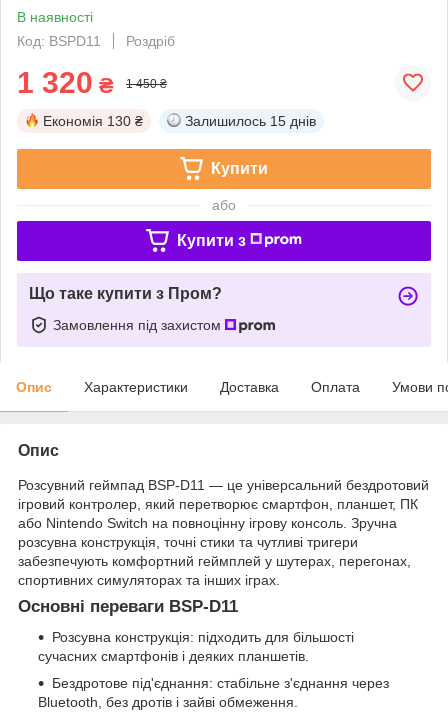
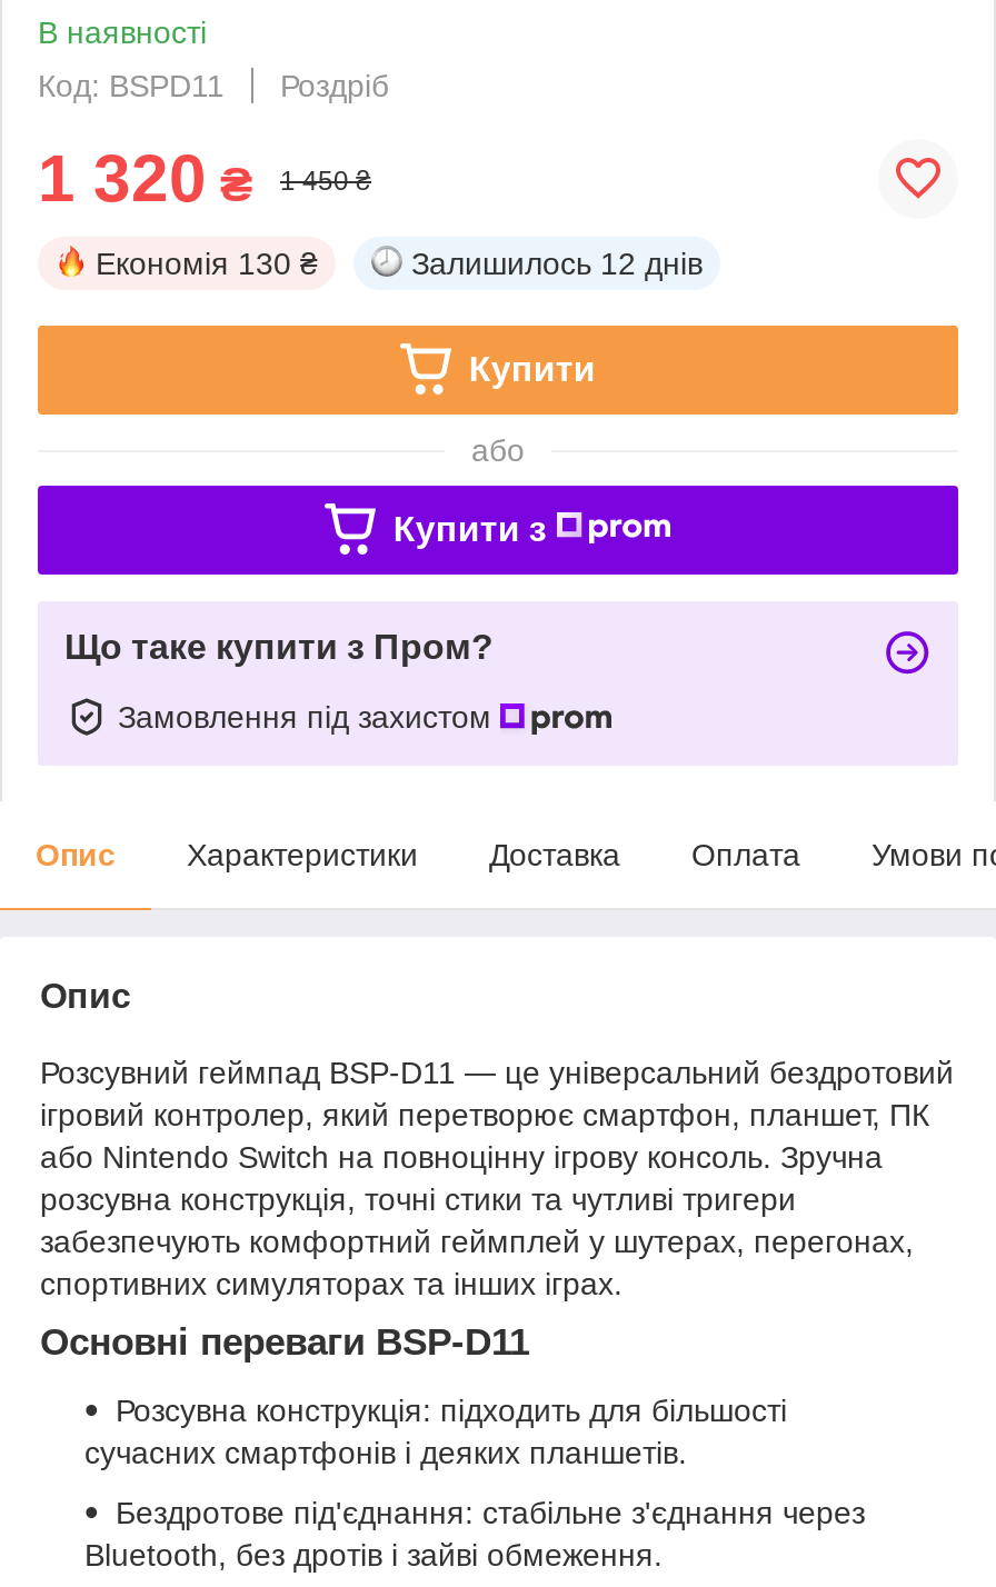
- Залишилось 15 днів
+ Залишилось 12 днів
